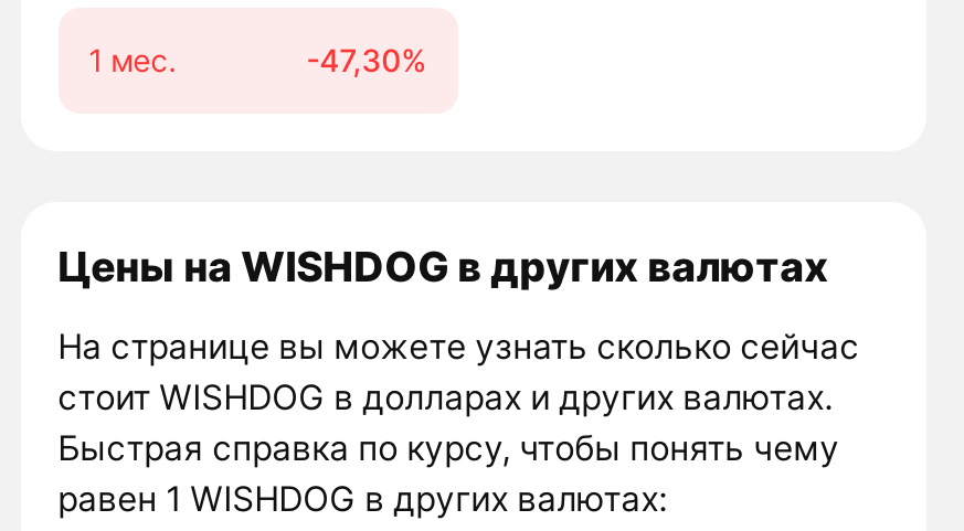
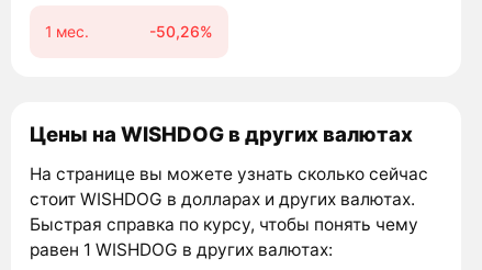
- -47,30%
+ -50,26%
